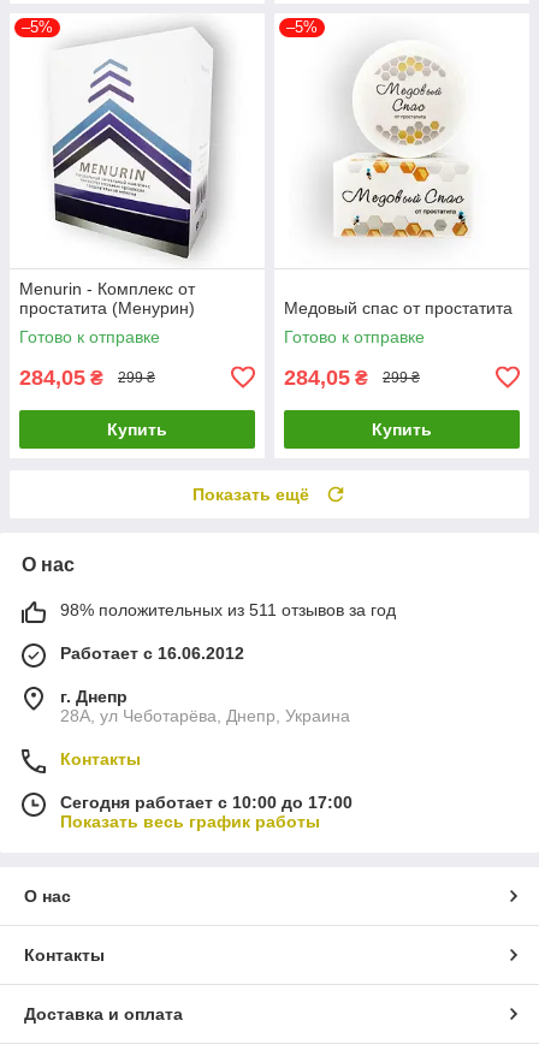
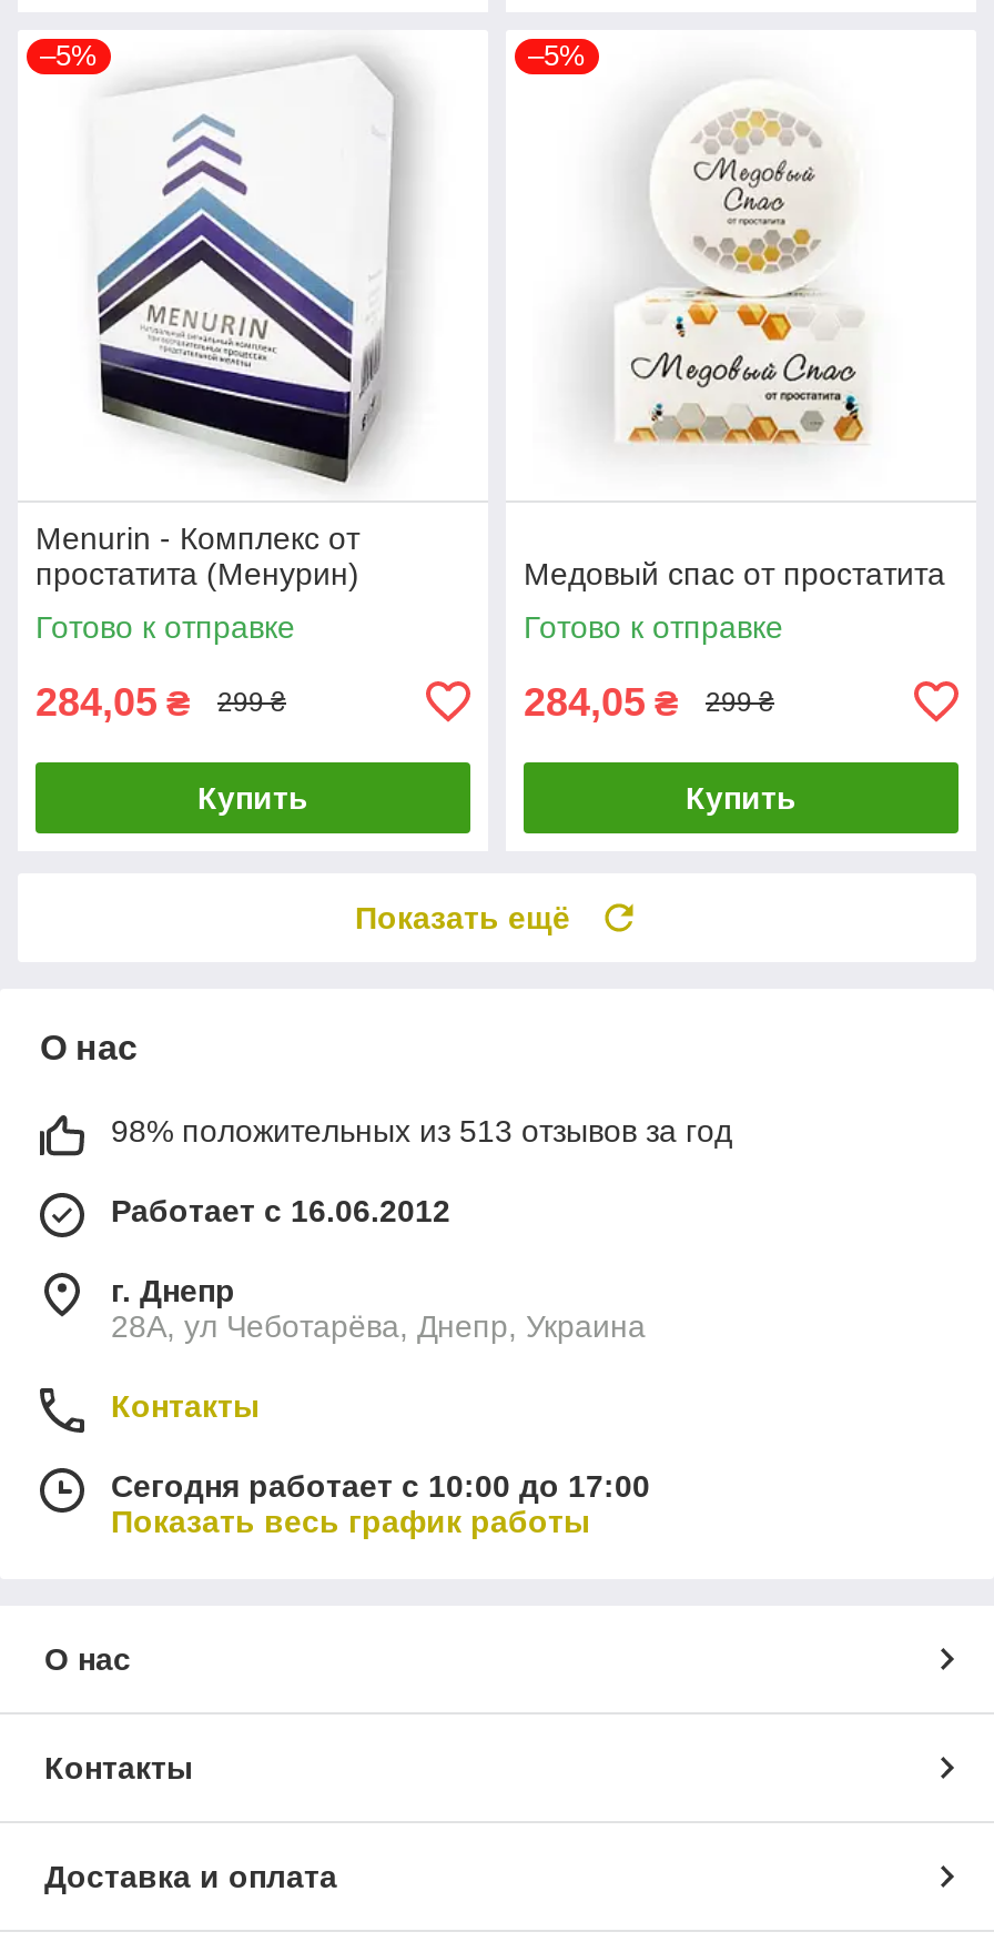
- 98% положительных из 511 отзывов за год
+ 98% положительных из 513 отзывов за год
